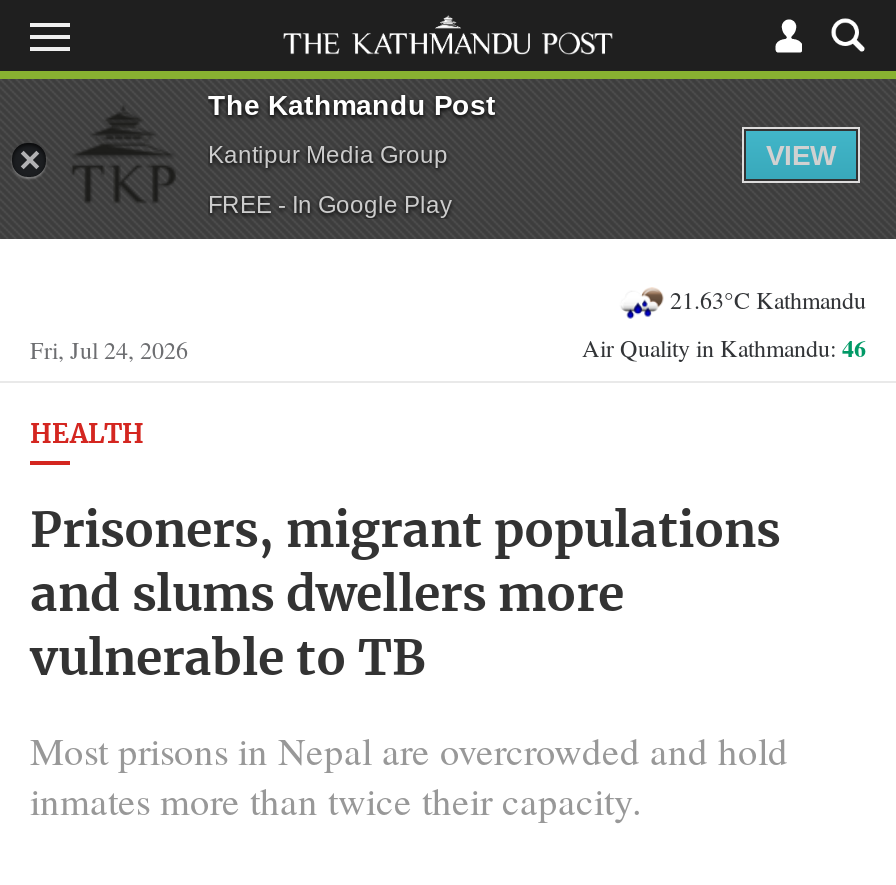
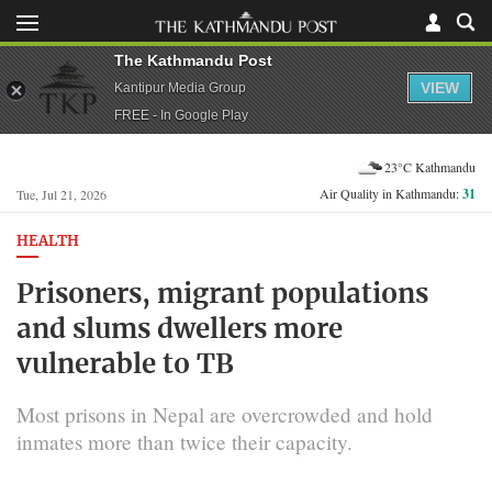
- 21.63°C Kathmandu
+ 23°C Kathmandu

- Fri, Jul 24, 2026
+ Tue, Jul 21, 2026

- Air Quality in Kathmandu: 46
+ Air Quality in Kathmandu: 31
